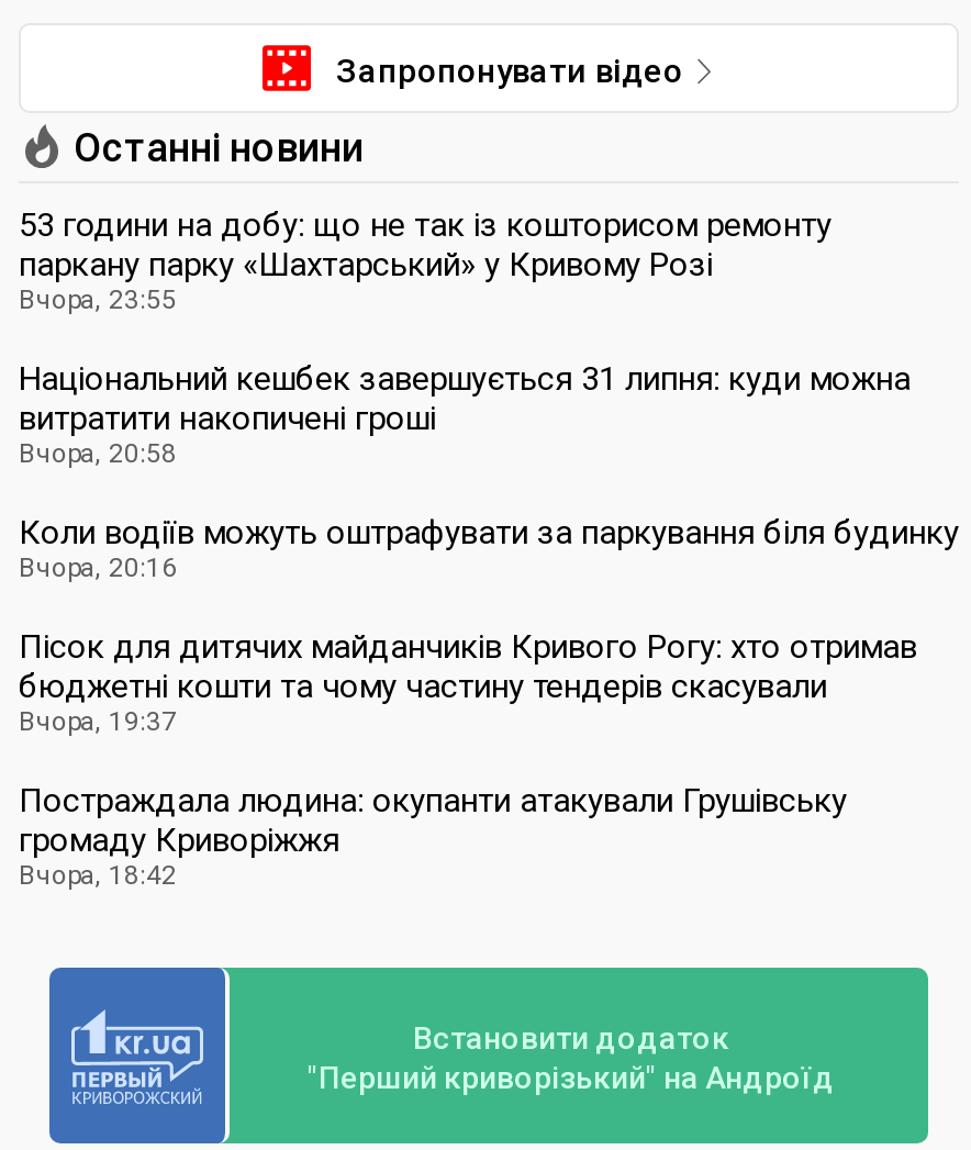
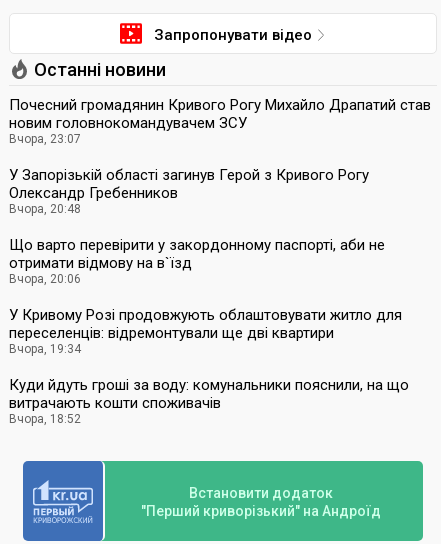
- 53 години на добу: що не так із кошторисом ремонту
- паркану парку «Шахтарський» у Кривому Розі
- Вчора, 23:55
+ Почесний громадянин Кривого Рогу Михайло Драпатий став
+ новим головнокомандувачем ЗСУ
+ Вчора, 23:07

- Національний кешбек завершується 31 липня: куди можна
- витратити накопичені гроші
- Вчора, 20:58
+ У Запорізькій області загинув Герой з Кривого Рогу
+ Олександр Гребенников
+ Вчора, 20:48

- Коли водіїв можуть оштрафувати за паркування біля будинку
- Вчора, 20:16
+ Що варто перевірити у закордонному паспорті, аби не
+ отримати відмову на в`їзд
+ Вчора, 20:06

- Пісок для дитячих майданчиків Кривого Рогу: хто отримав
- бюджетні кошти та чому частину тендерів скасували
- Вчора, 19:37
+ У Кривому Розі продовжують облаштовувати житло для
+ переселенців: відремонтували ще дві квартири
+ Вчора, 19:34

- Постраждала людина: окупанти атакували Грушівську
- громаду Криворіжжя
- Вчора, 18:42
+ Куди йдуть гроші за воду: комунальники пояснили, на що
+ витрачають кошти споживачів
+ Вчора, 18:52
